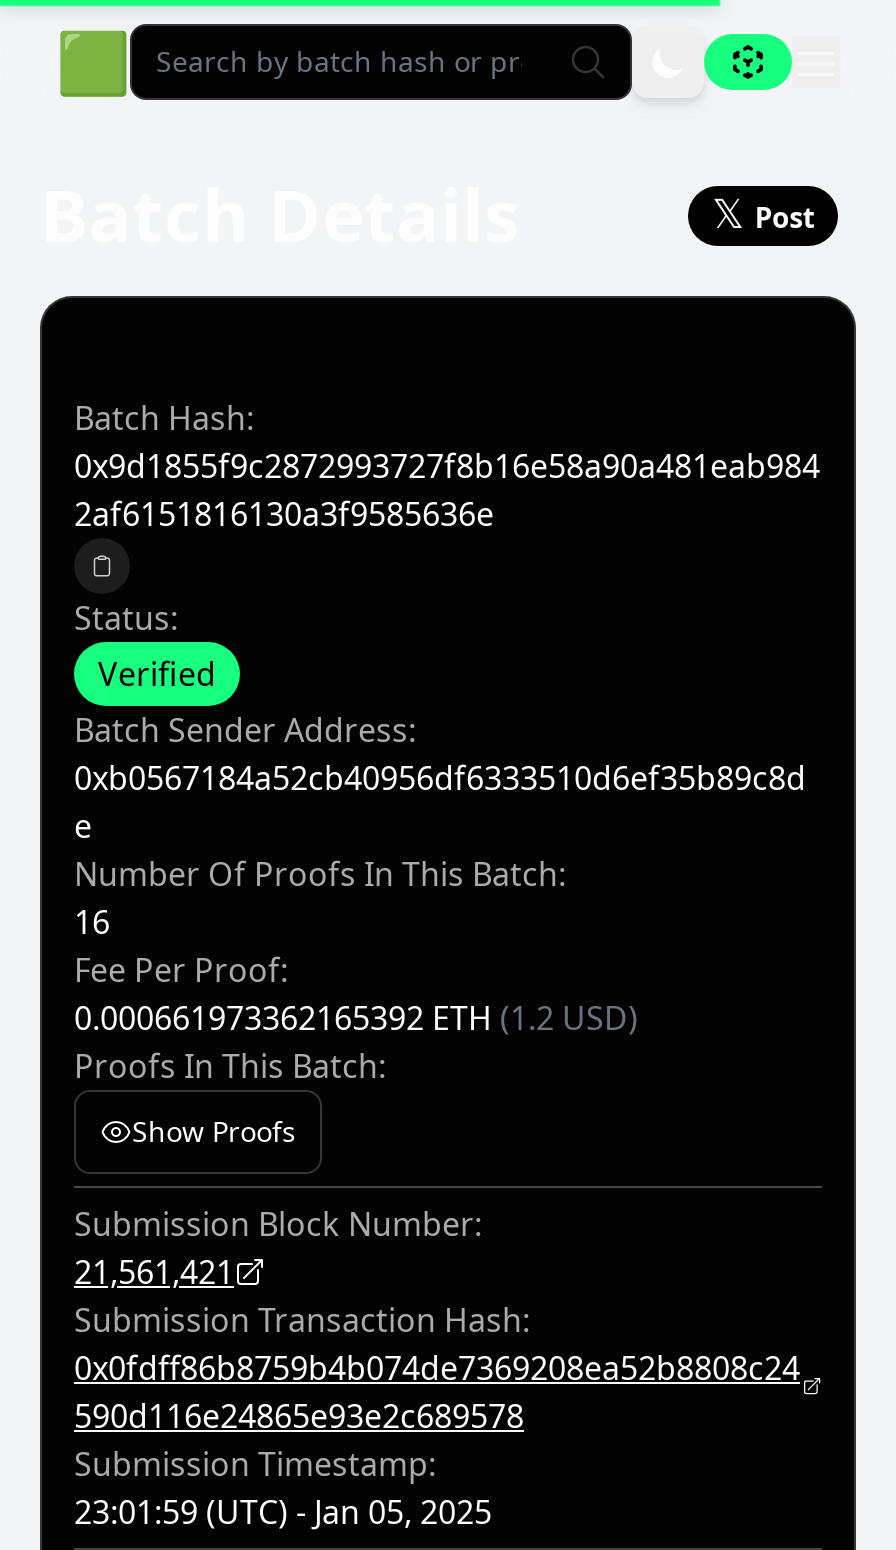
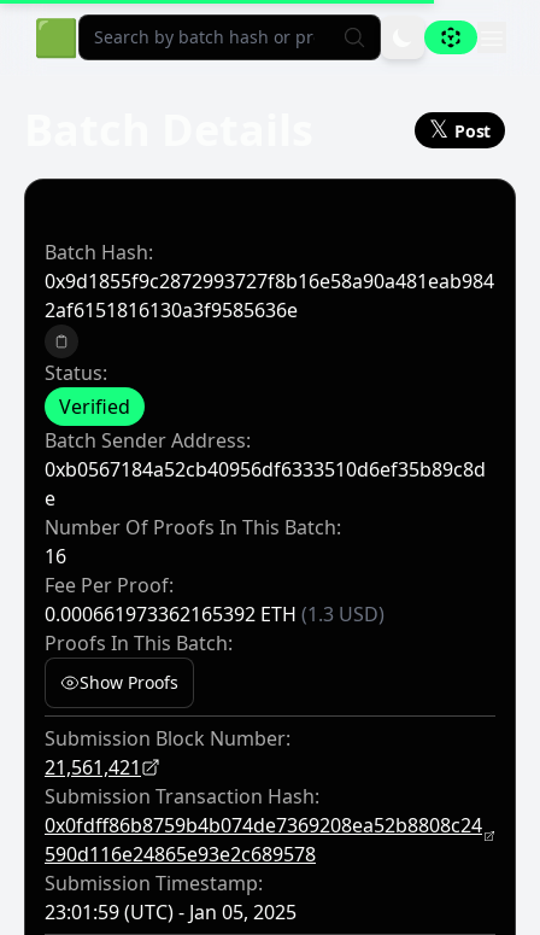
- 0.000661973362165392 ETH (1.2 USD)
+ 0.000661973362165392 ETH (1.3 USD)
